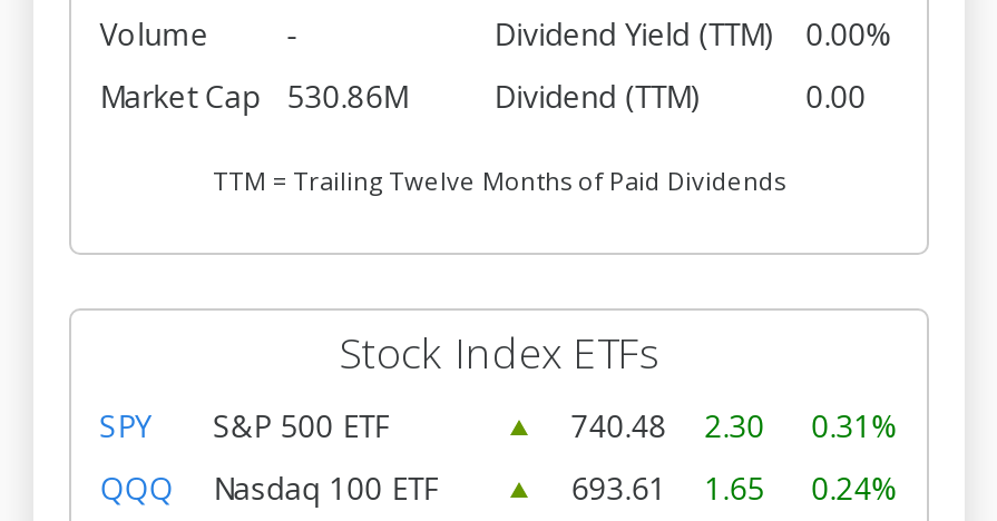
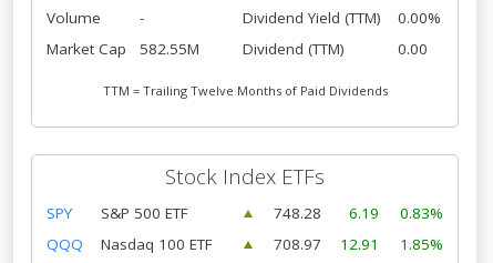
- Market Cap 530.86M
+ Market Cap 582.55M

- 740.48
+ 748.28

- 2.30
+ 6.19

- 0.31%
+ 0.83%

- 693.61
+ 708.97

- 1.65
+ 12.91

- 0.24%
+ 1.85%
